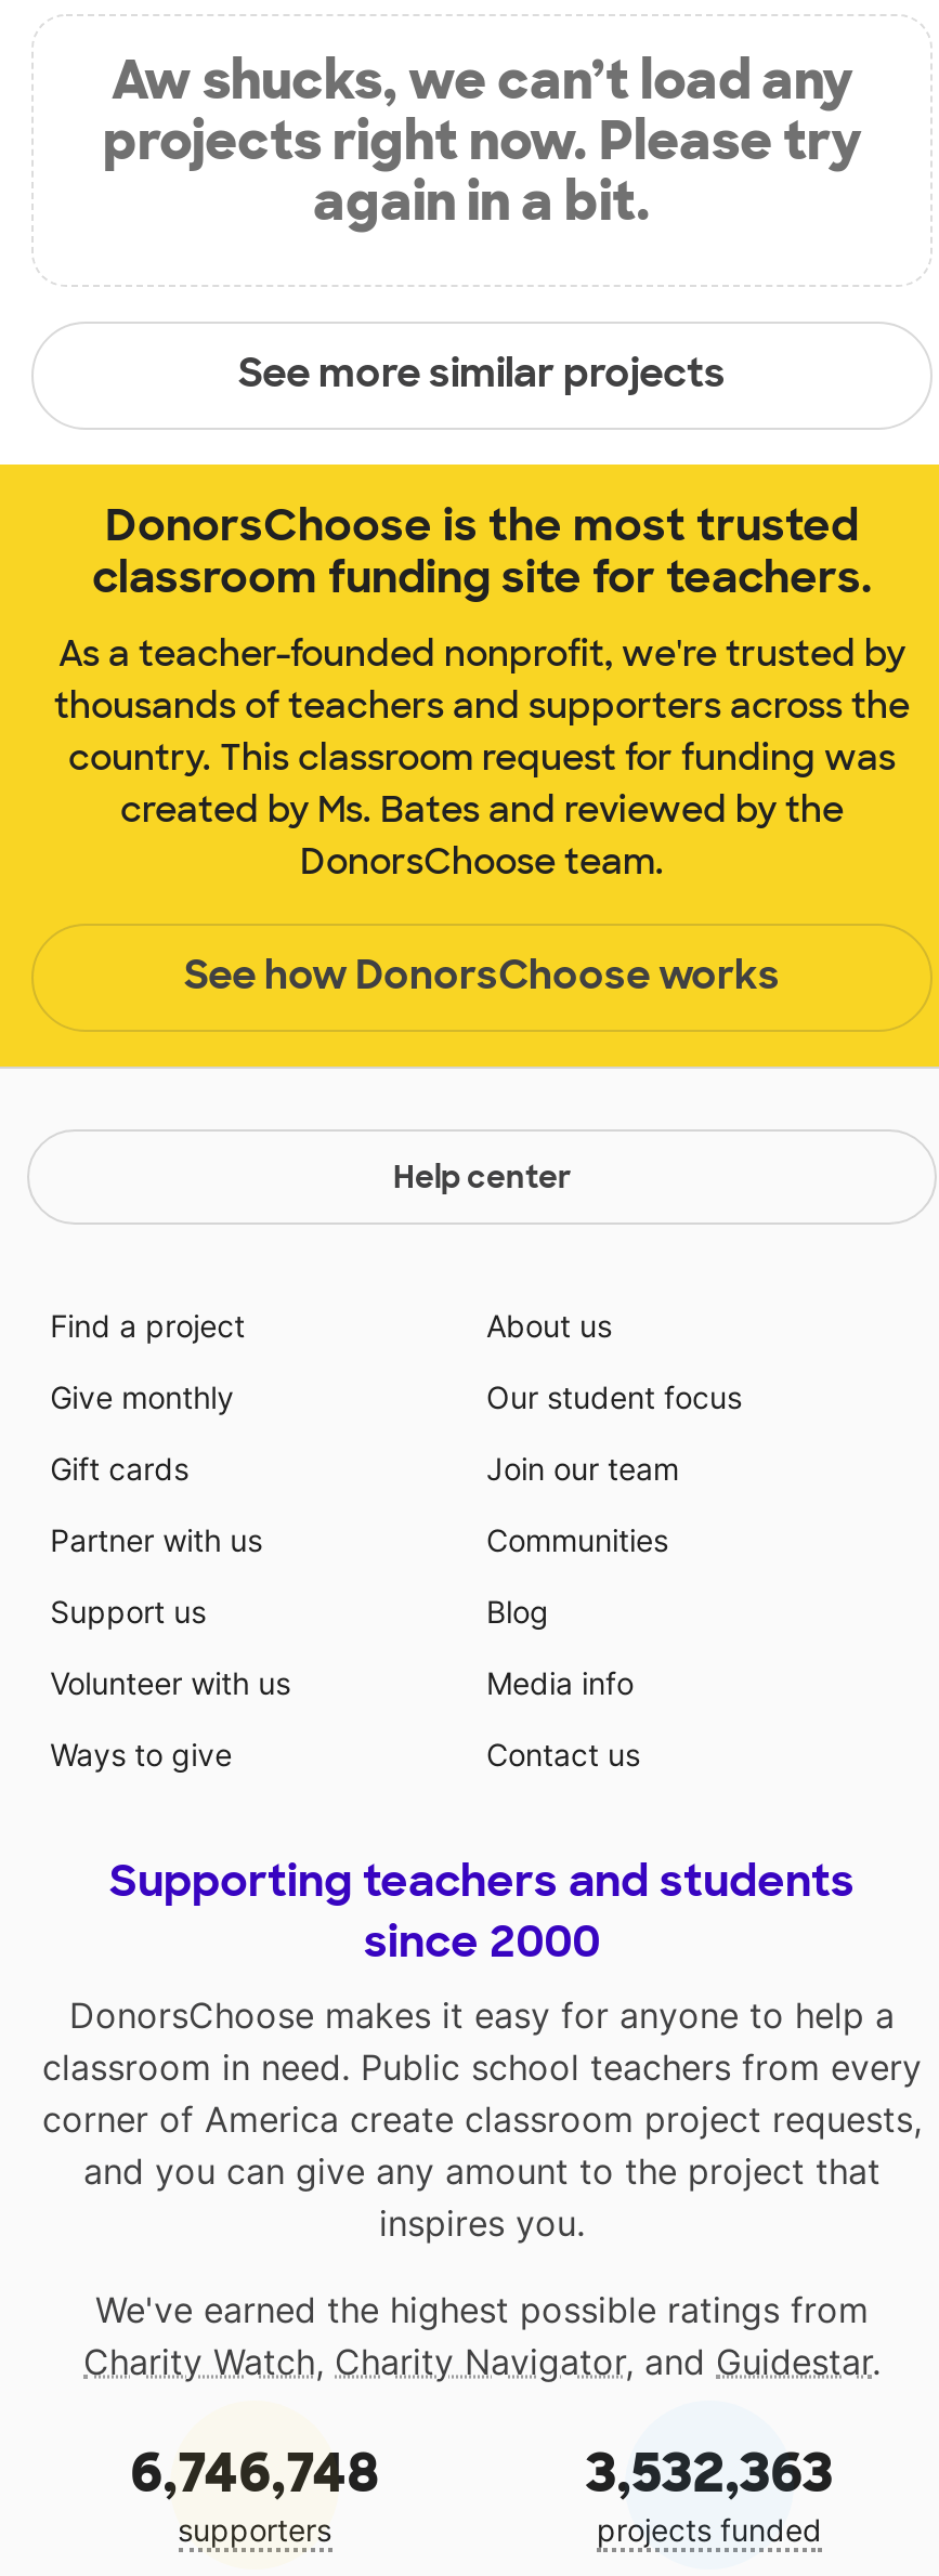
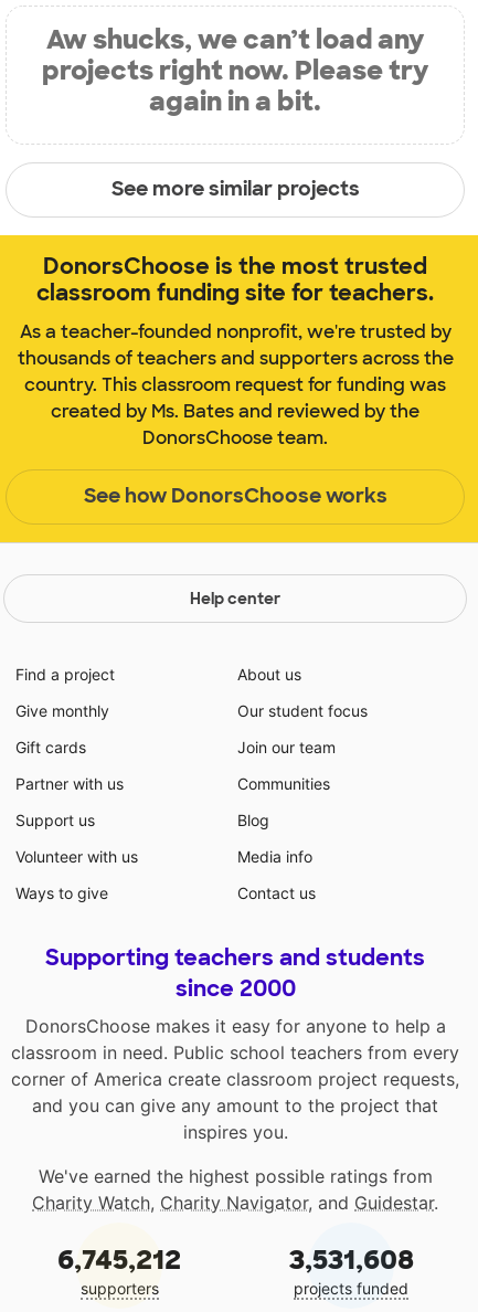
- 6,746,748
+ 6,745,212

- 3,532,363
+ 3,531,608
